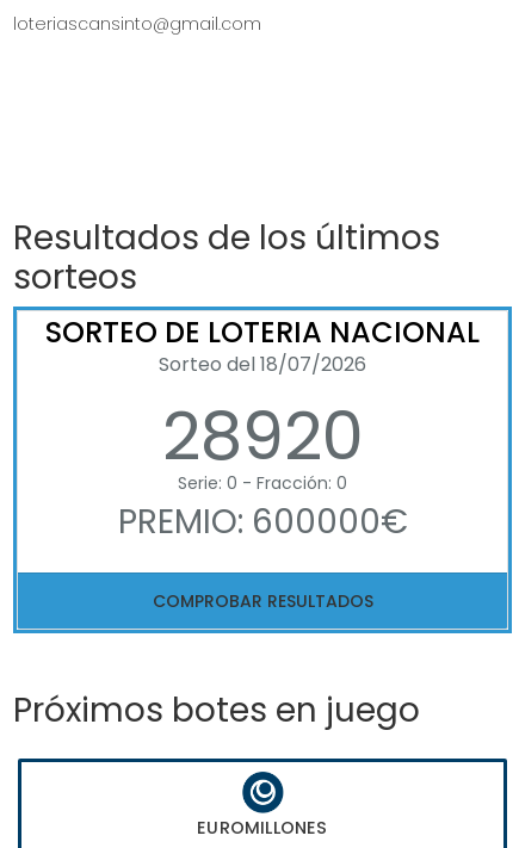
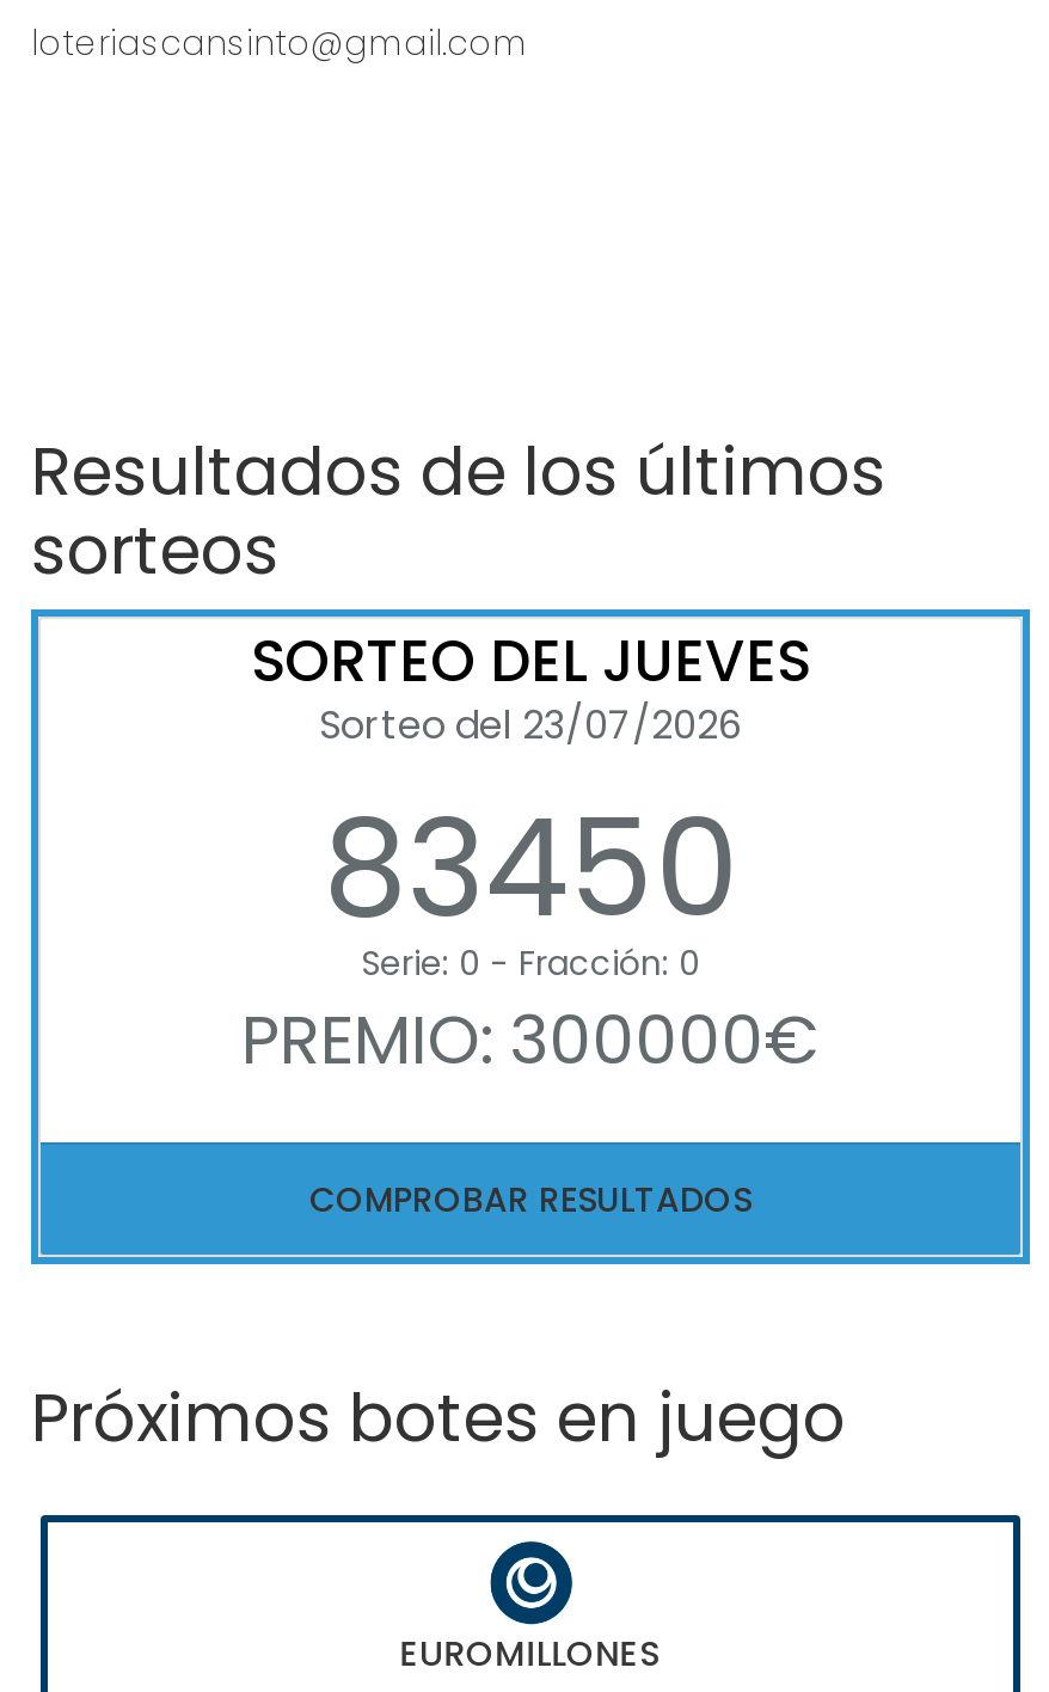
- SORTEO DE LOTERIA NACIONAL
- Sorteo del 18/07/2026
- 28920
+ SORTEO DEL JUEVES
+ Sorteo del 23/07/2026
+ 83450

- PREMIO: 600000€
+ PREMIO: 300000€
